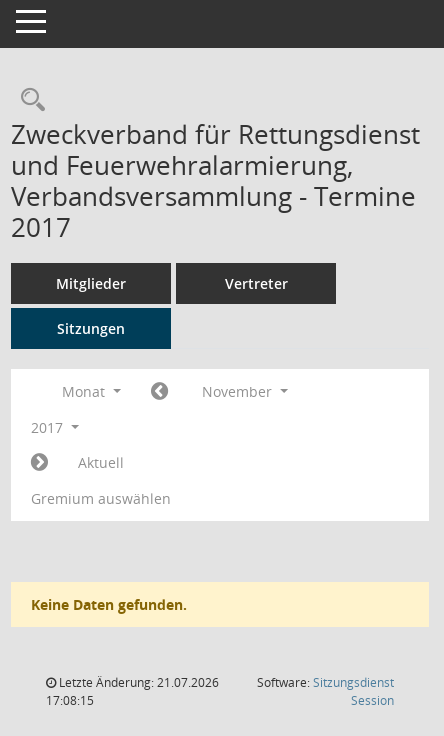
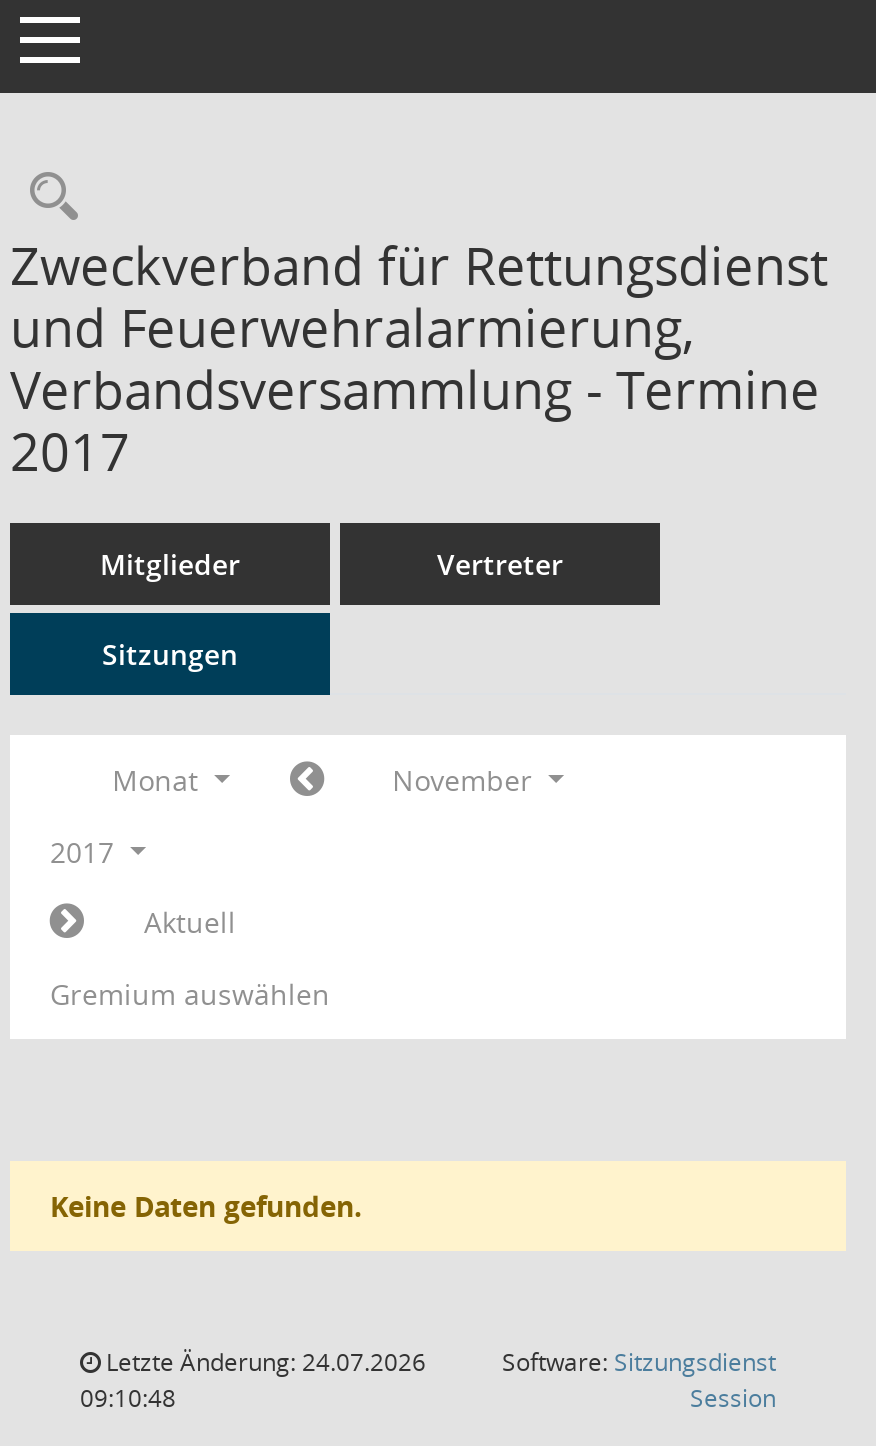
- Letzte Änderung: 21.07.2026
+ Letzte Änderung: 24.07.2026

- 17:08:15
+ 09:10:48
